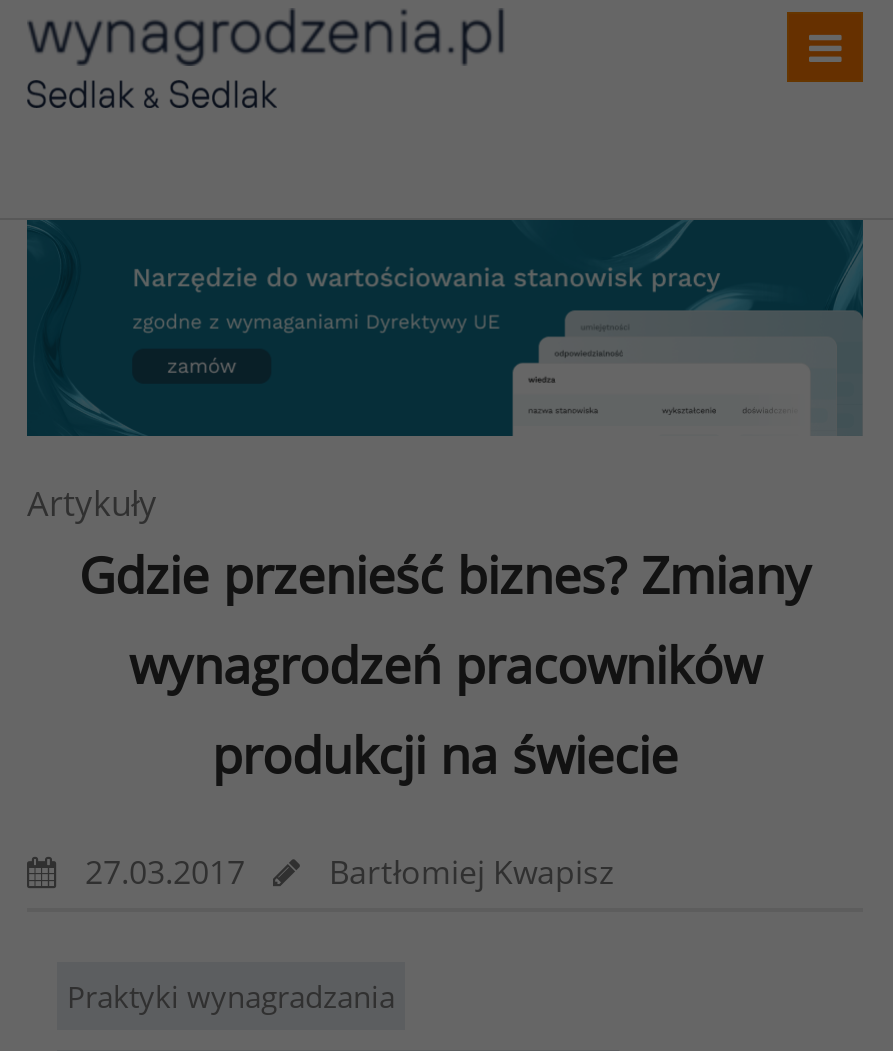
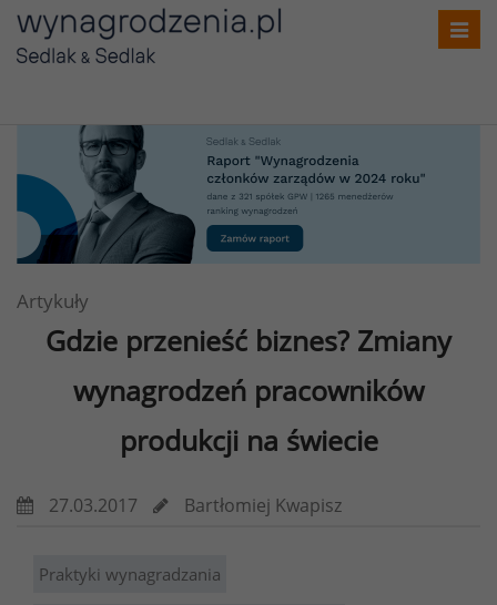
- [image]
+ [image]
